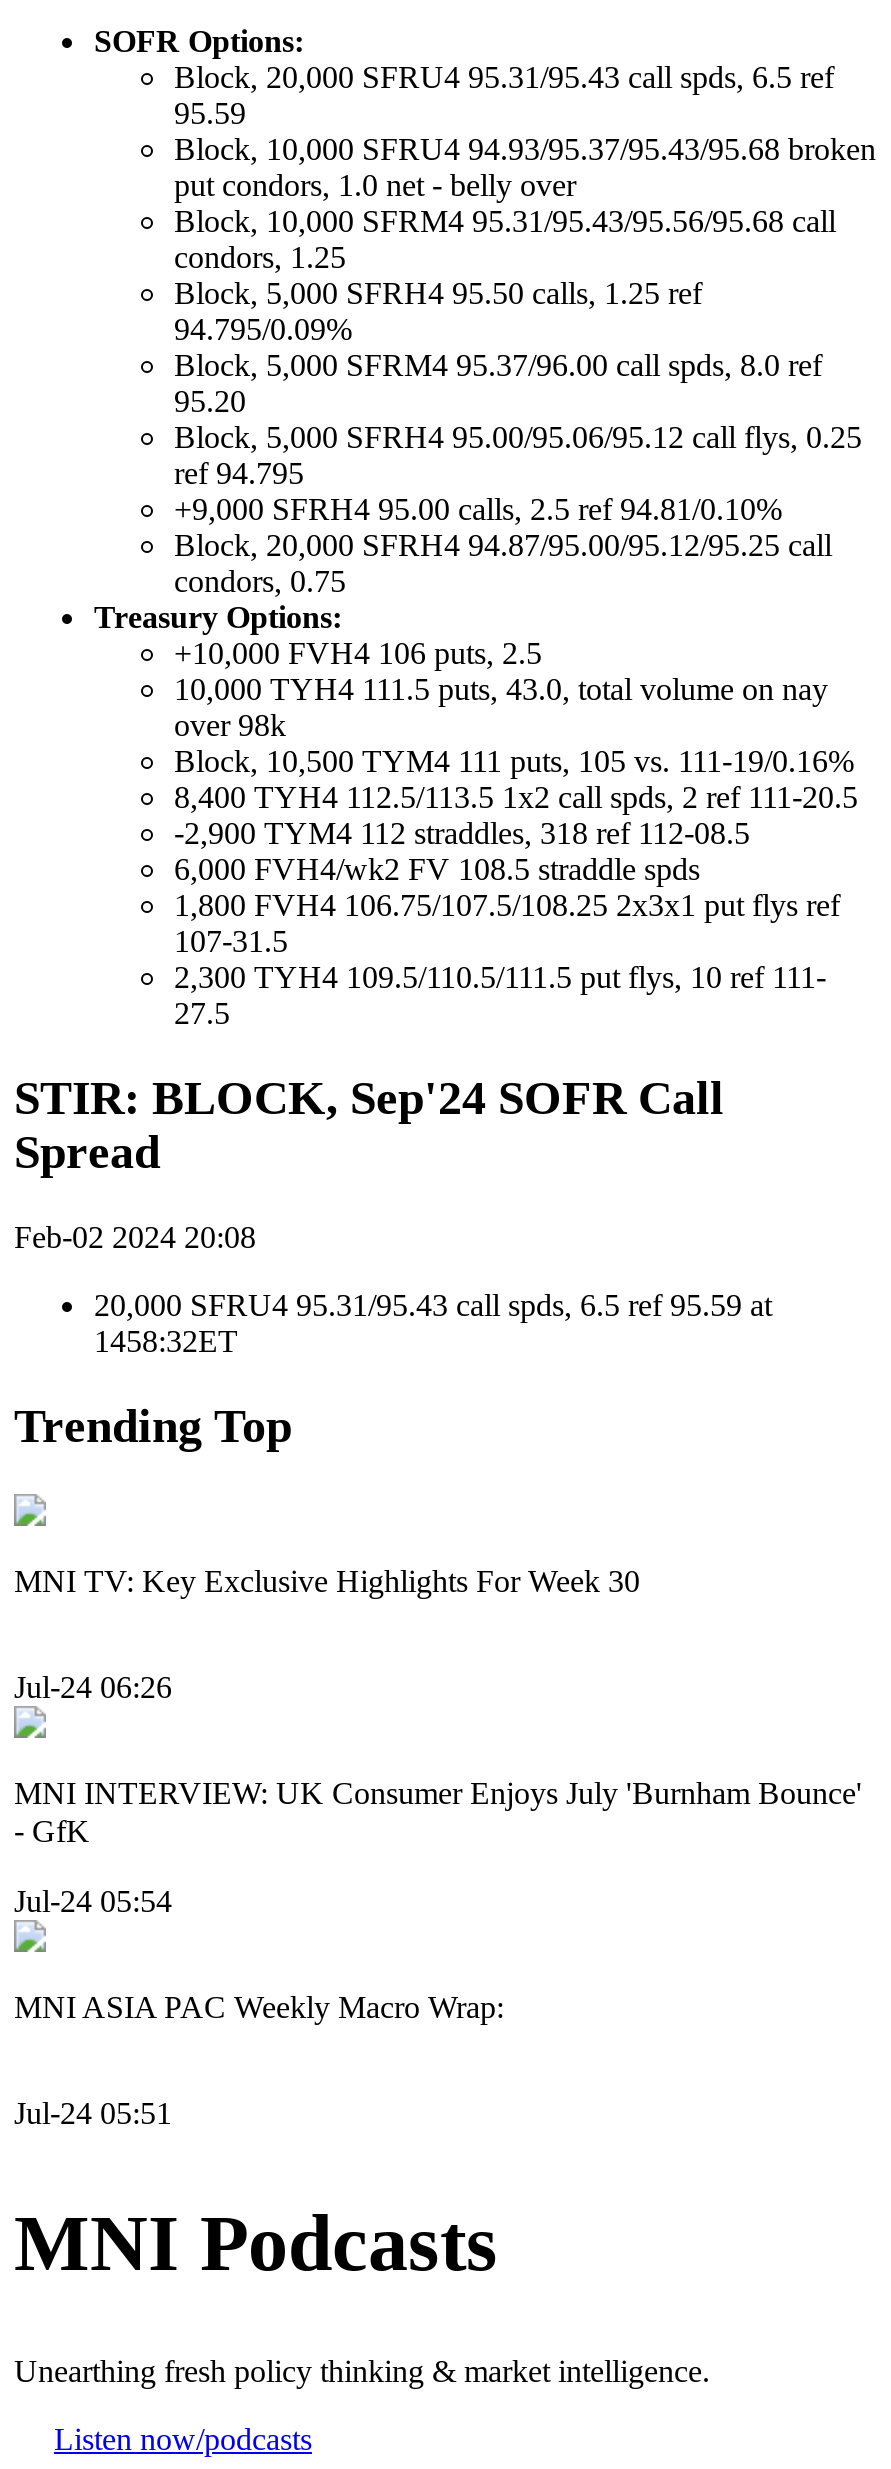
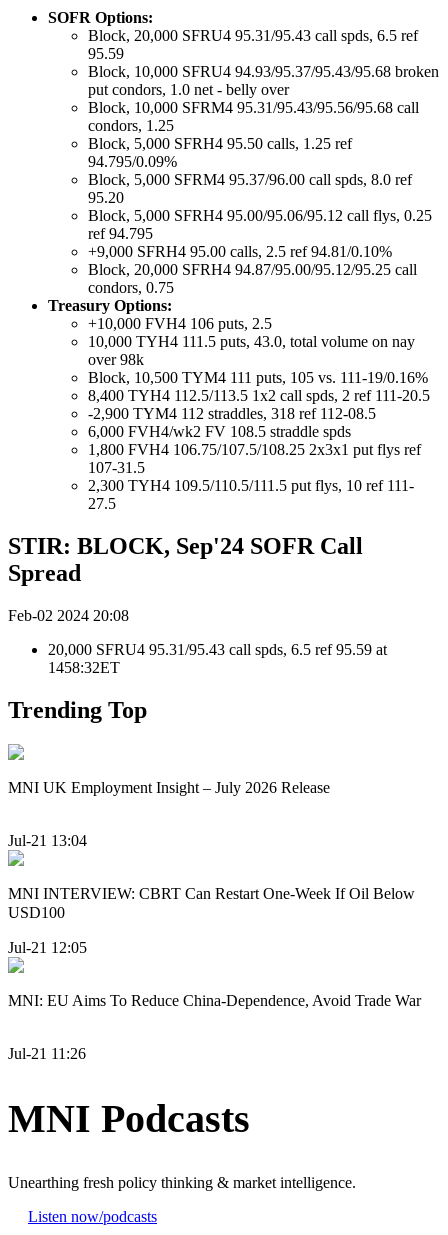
- MNI TV: Key Exclusive Highlights For Week 30
+ MNI UK Employment Insight – July 2026 Release

- Jul-24 06:26
+ Jul-21 13:04

- MNI INTERVIEW: UK Consumer Enjoys July 'Burnham Bounce'
- - GfK
+ MNI INTERVIEW: CBRT Can Restart One-Week If Oil Below
+ USD100

- Jul-24 05:54
+ Jul-21 12:05

- MNI ASIA PAC Weekly Macro Wrap:
+ MNI: EU Aims To Reduce China-Dependence, Avoid Trade War

- Jul-24 05:51
+ Jul-21 11:26
